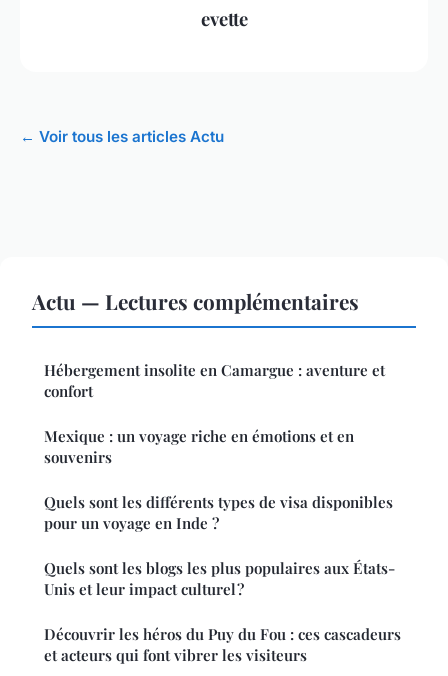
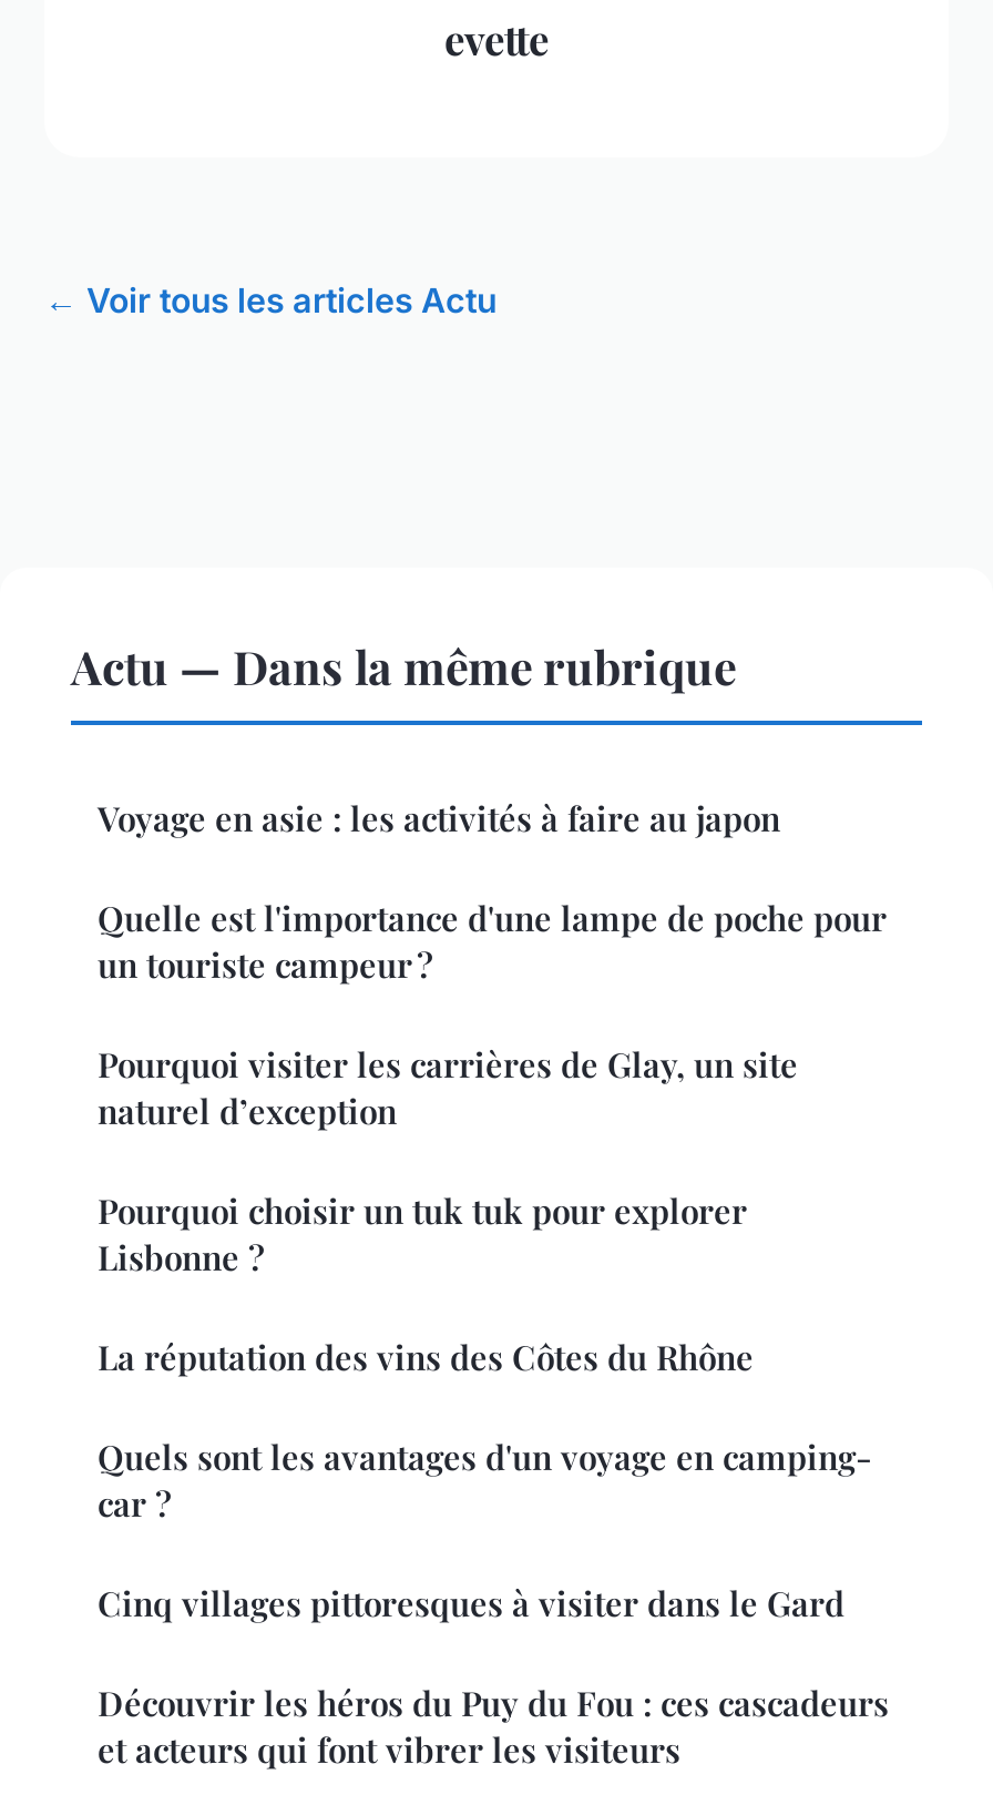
- Actu — Lectures complémentaires
- Hébergement insolite en Camargue : aventure et
- confort
- Mexique : un voyage riche en émotions et en
- souvenirs
- Quels sont les différents types de visa disponibles
- pour un voyage en Inde ?
- Quels sont les blogs les plus populaires aux États-
- Unis et leur impact culturel ?
+ Actu — Dans la même rubrique
+ Voyage en asie : les activités à faire au japon
+ Quelle est l'importance d'une lampe de poche pour
+ un touriste campeur ?
+ Pourquoi visiter les carrières de Glay, un site
+ naturel d’exception
+ Pourquoi choisir un tuk tuk pour explorer
+ Lisbonne ?
+ La réputation des vins des Côtes du Rhône
+ Quels sont les avantages d'un voyage en camping-
+ car ?
+ Cinq villages pittoresques à visiter dans le Gard
